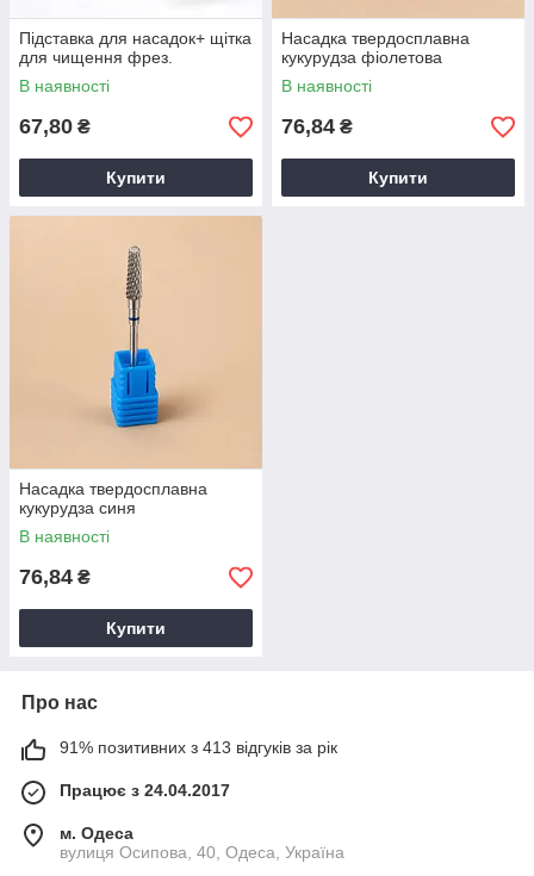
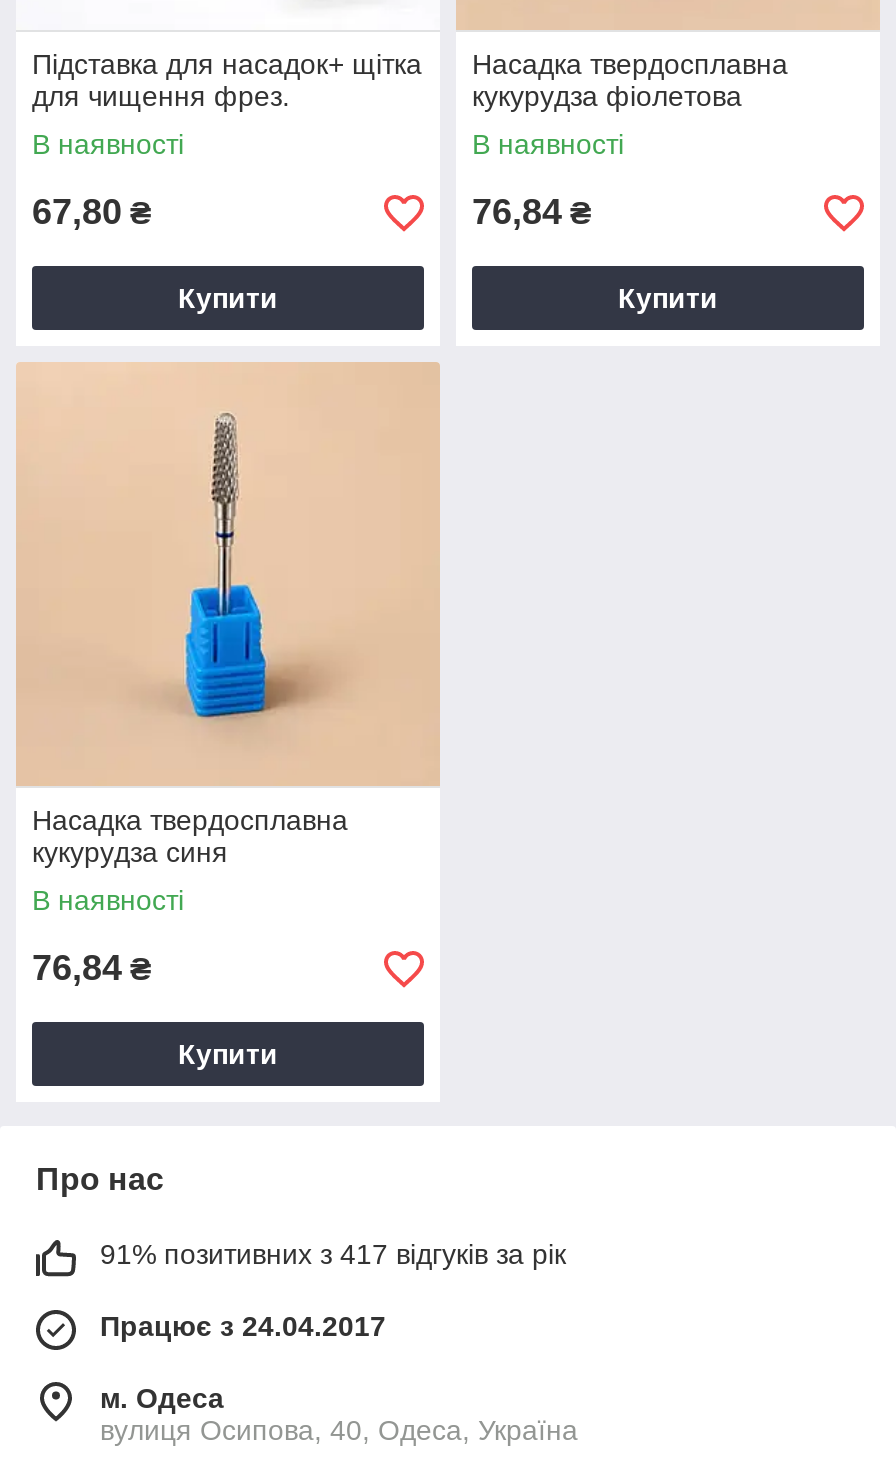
- 91% позитивних з 413 відгуків за рік
+ 91% позитивних з 417 відгуків за рік
